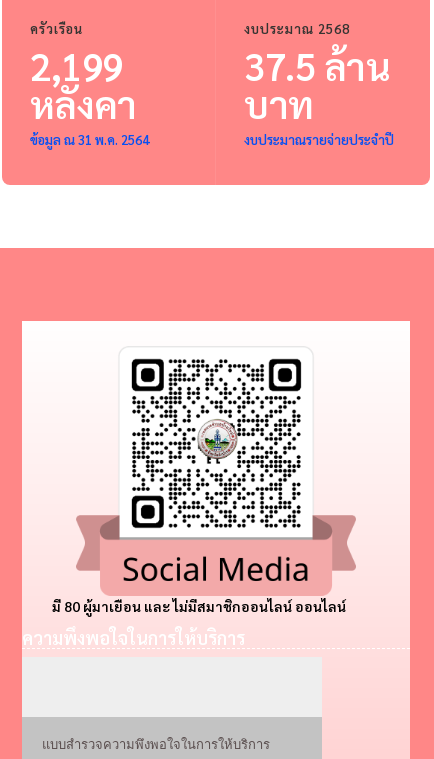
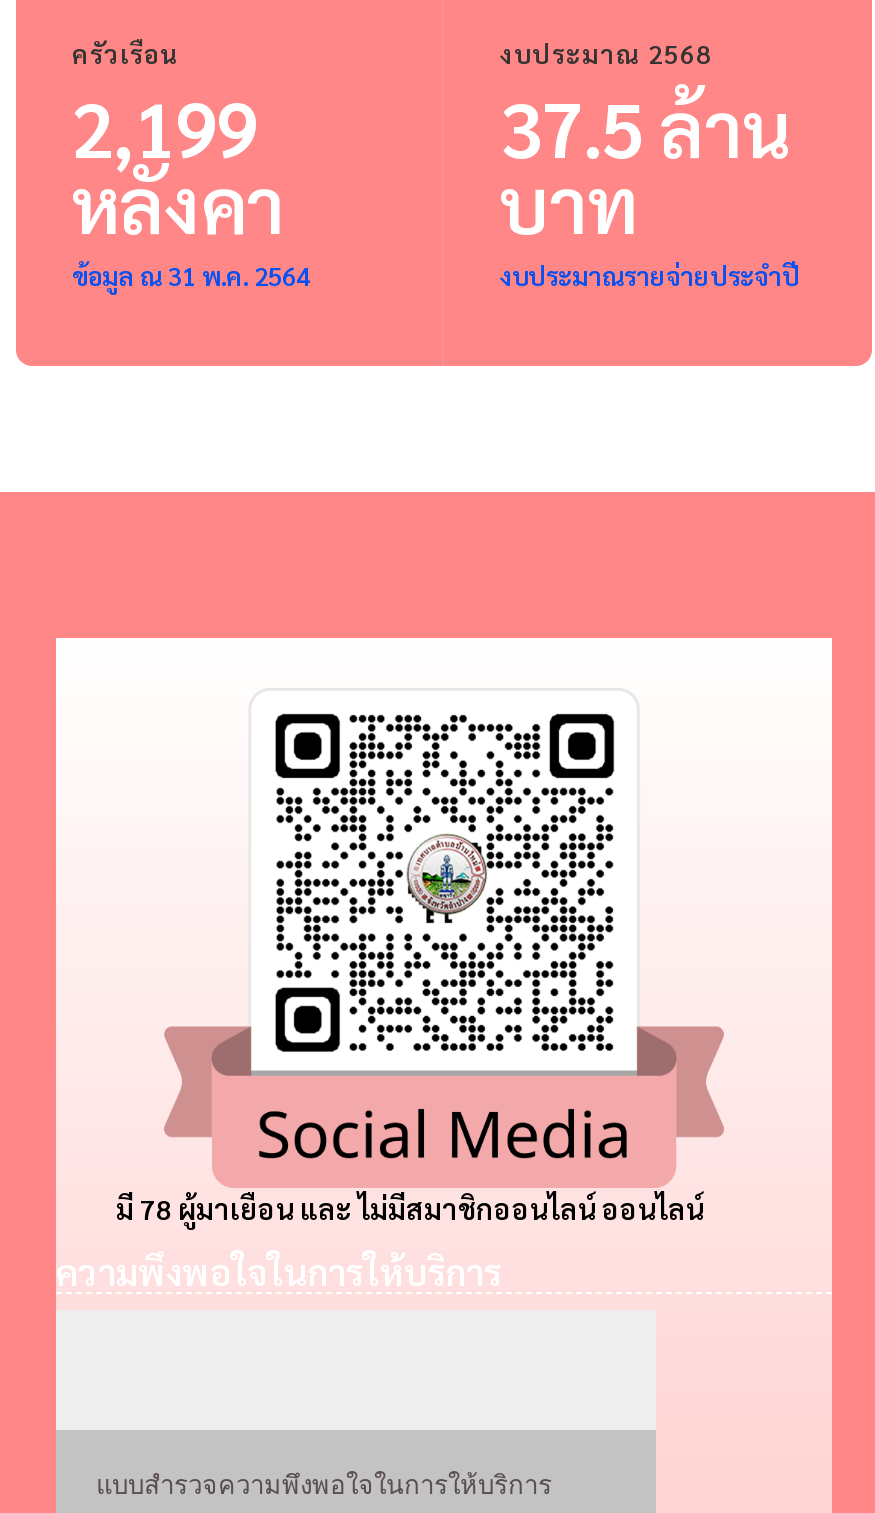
- มี 80 ผู้มาเยือน และ ไม่มีสมาชิกออนไลน์ ออนไลน์
+ มี 78 ผู้มาเยือน และ ไม่มีสมาชิกออนไลน์ ออนไลน์
